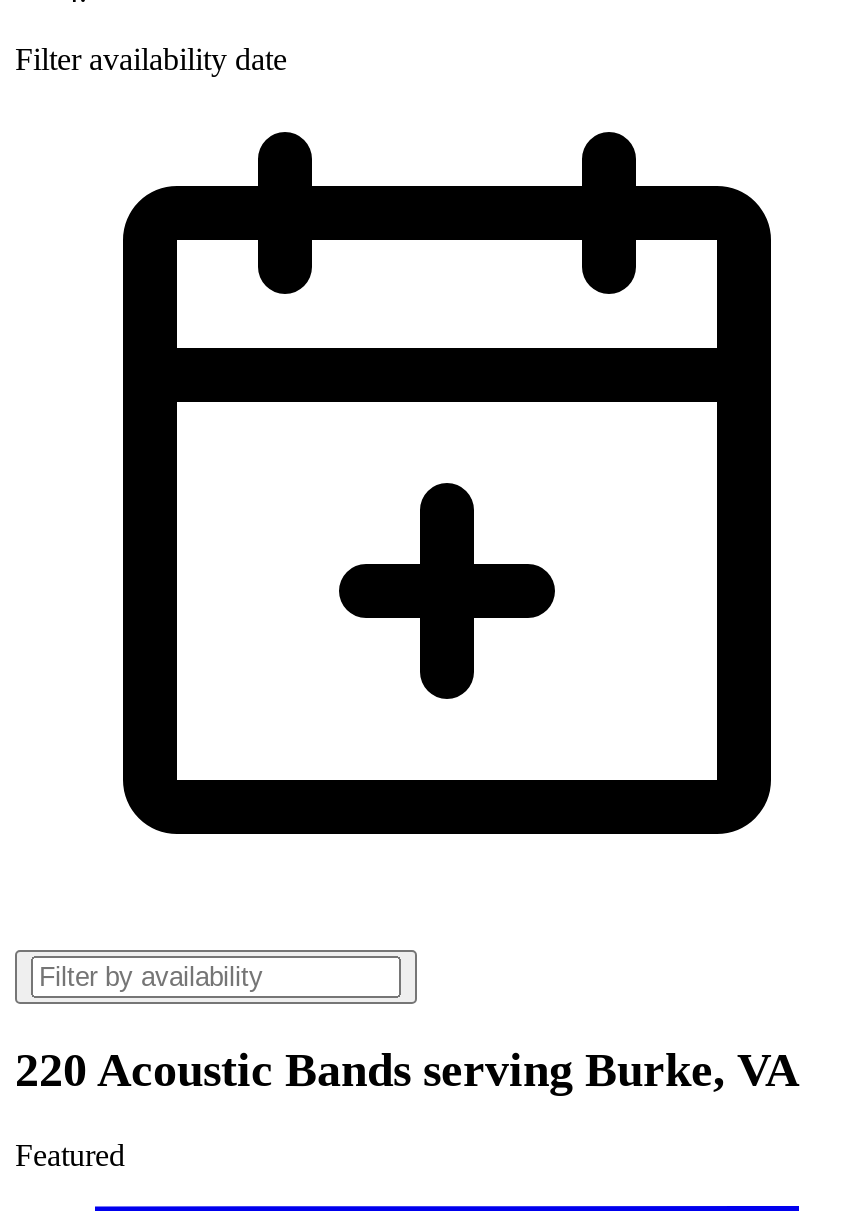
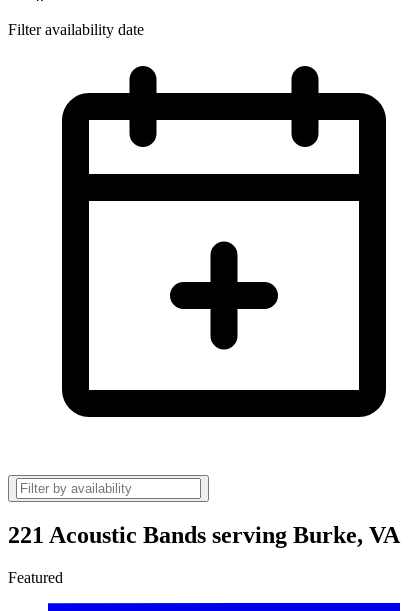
- 220 Acoustic Bands serving Burke, VA
+ 221 Acoustic Bands serving Burke, VA
